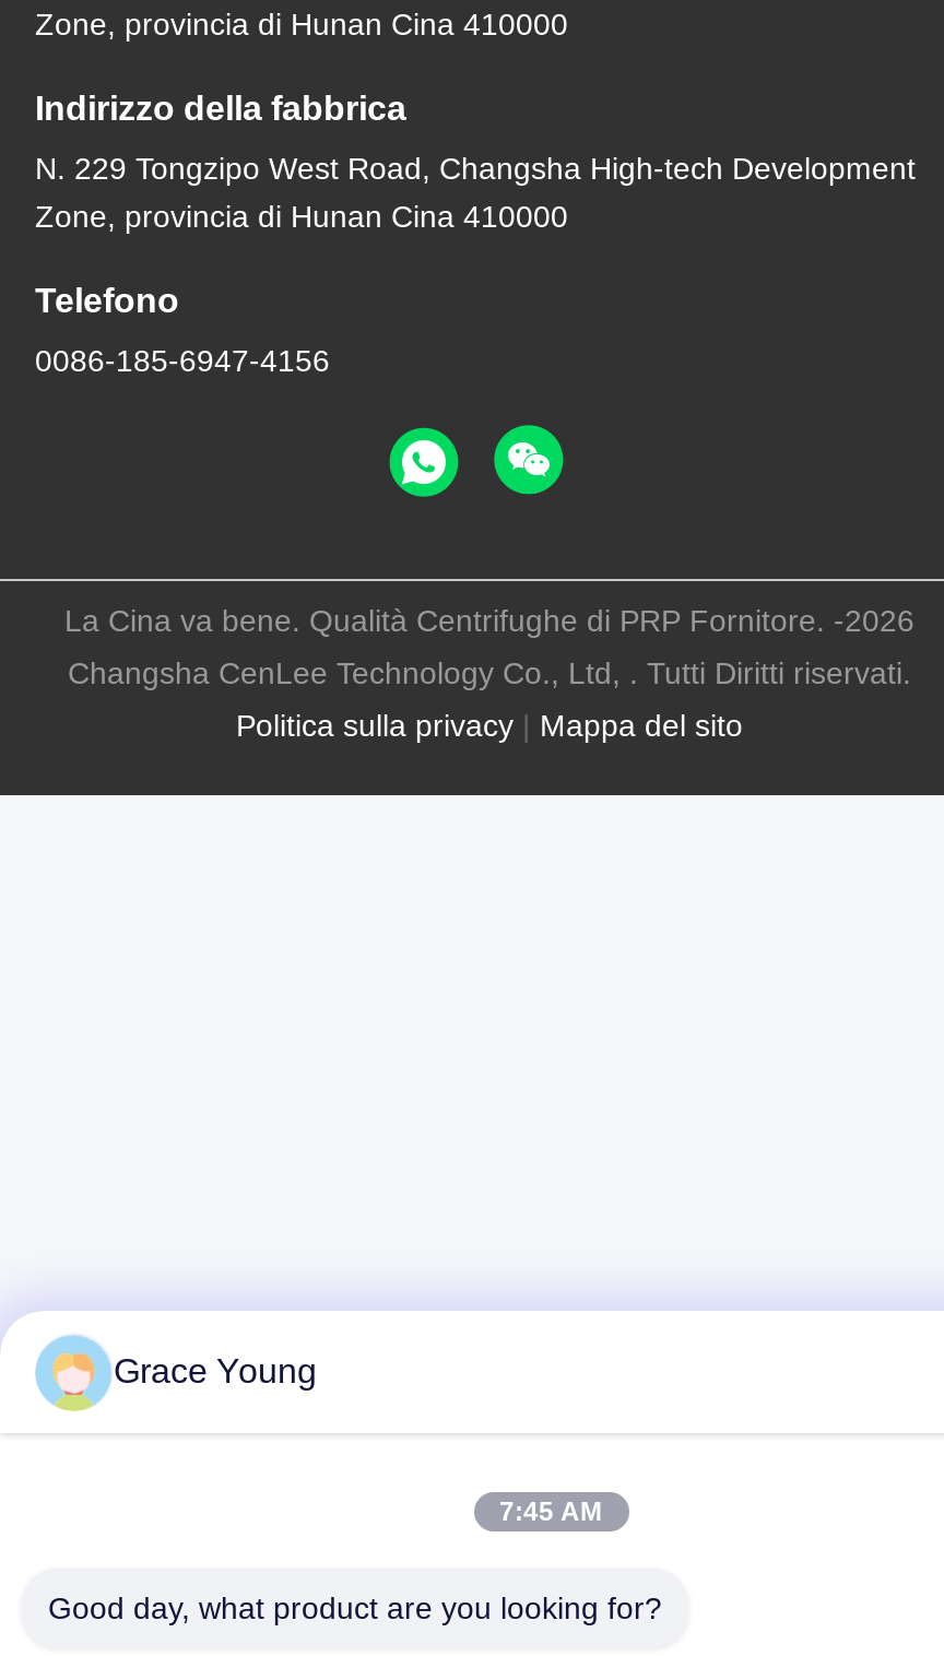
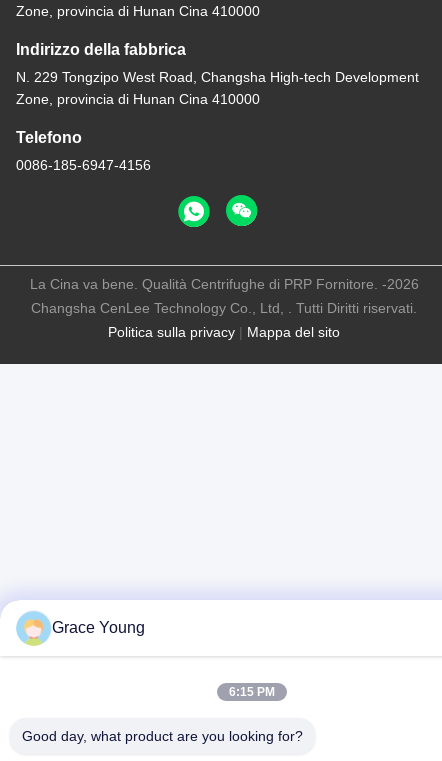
- 7:45 AM
+ 6:15 PM
